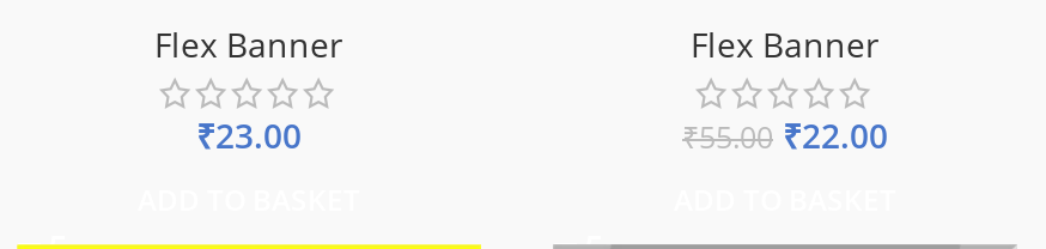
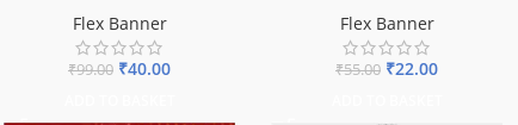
- ₹23.00
+ ₹99.00 ₹40.00
